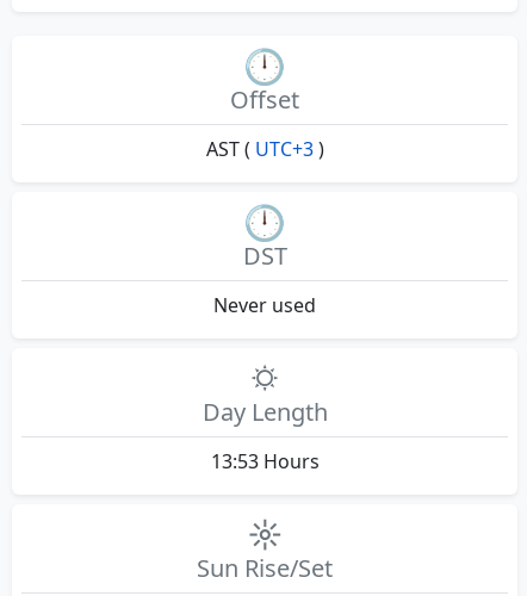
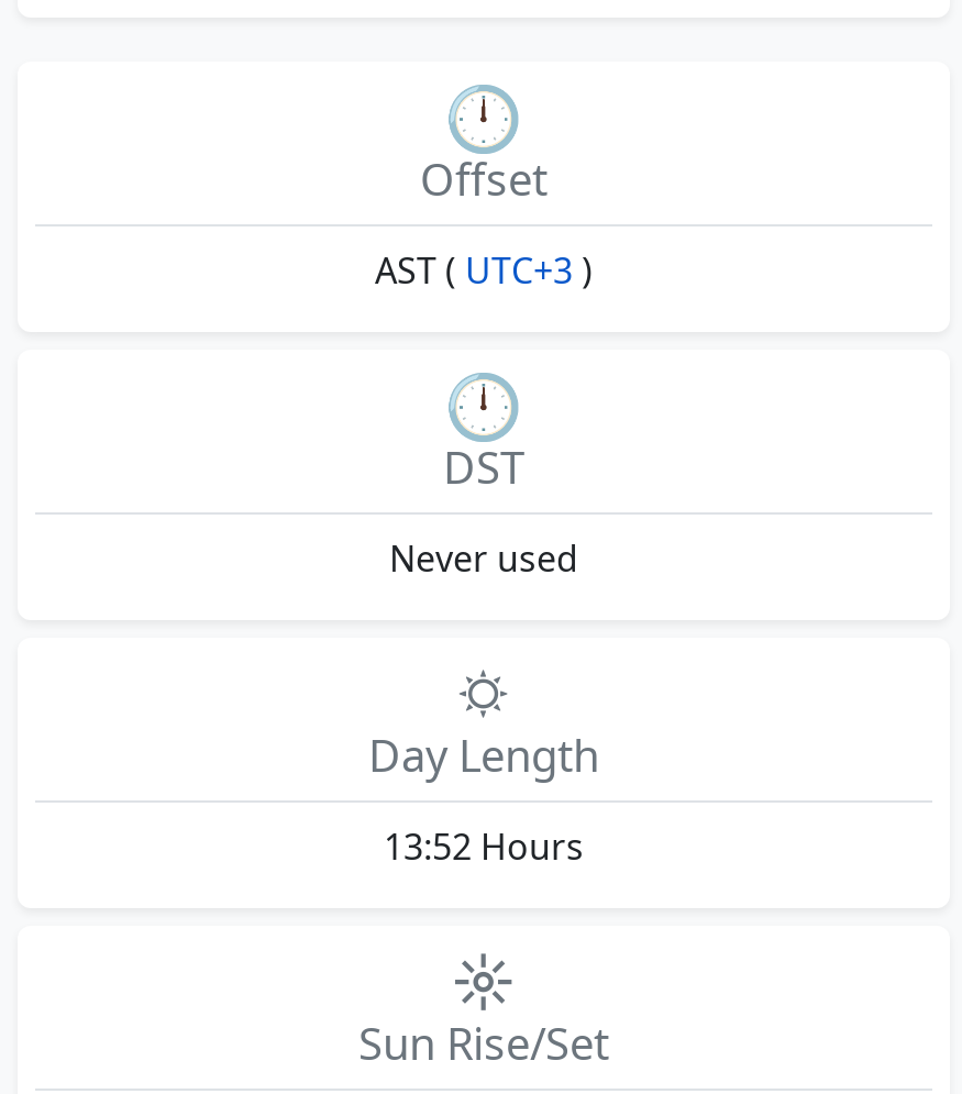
- 13:53 Hours
+ 13:52 Hours
